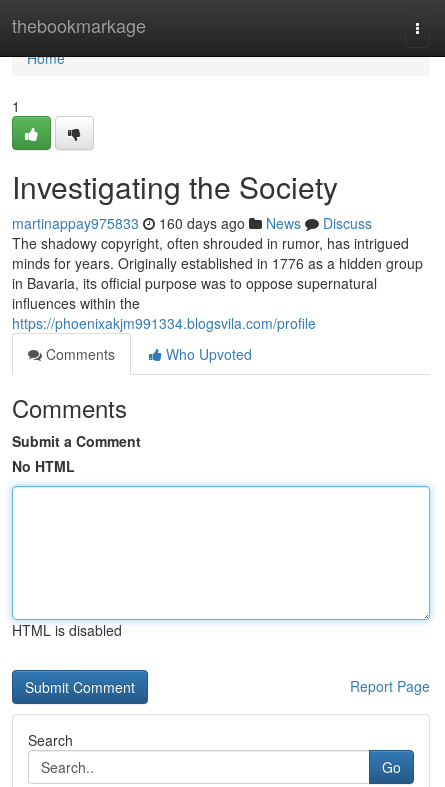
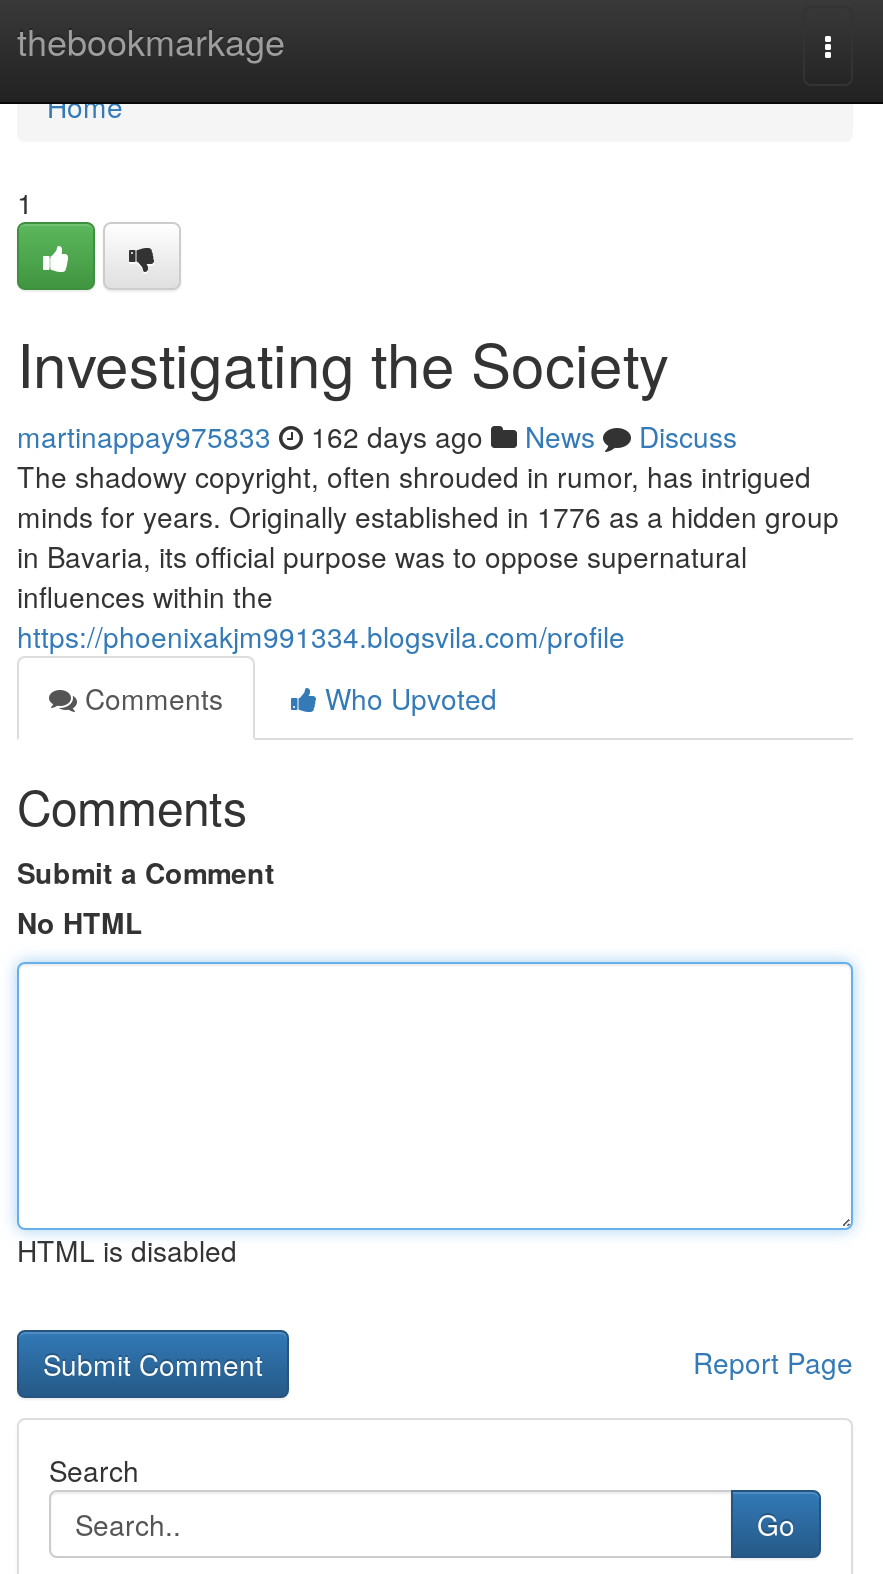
- martinappay975833 160 days ago News Discuss
+ martinappay975833 162 days ago News Discuss
